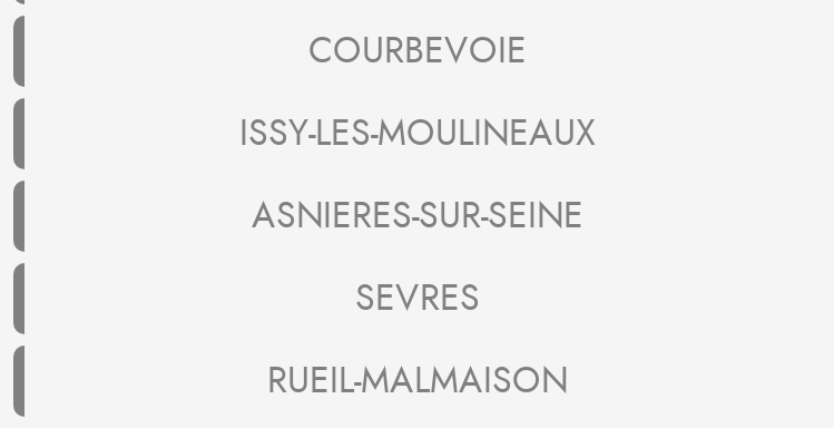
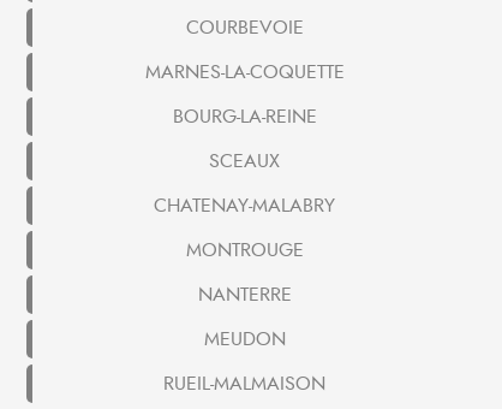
- ISSY-LES-MOULINEAUX
- ASNIERES-SUR-SEINE
- SEVRES
+ MARNES-LA-COQUETTE
+ BOURG-LA-REINE
+ SCEAUX
+ CHATENAY-MALABRY
+ MONTROUGE
+ NANTERRE
+ MEUDON
